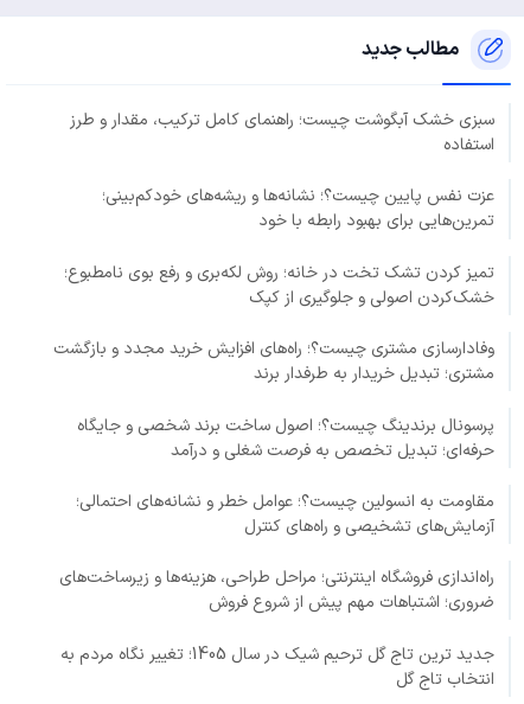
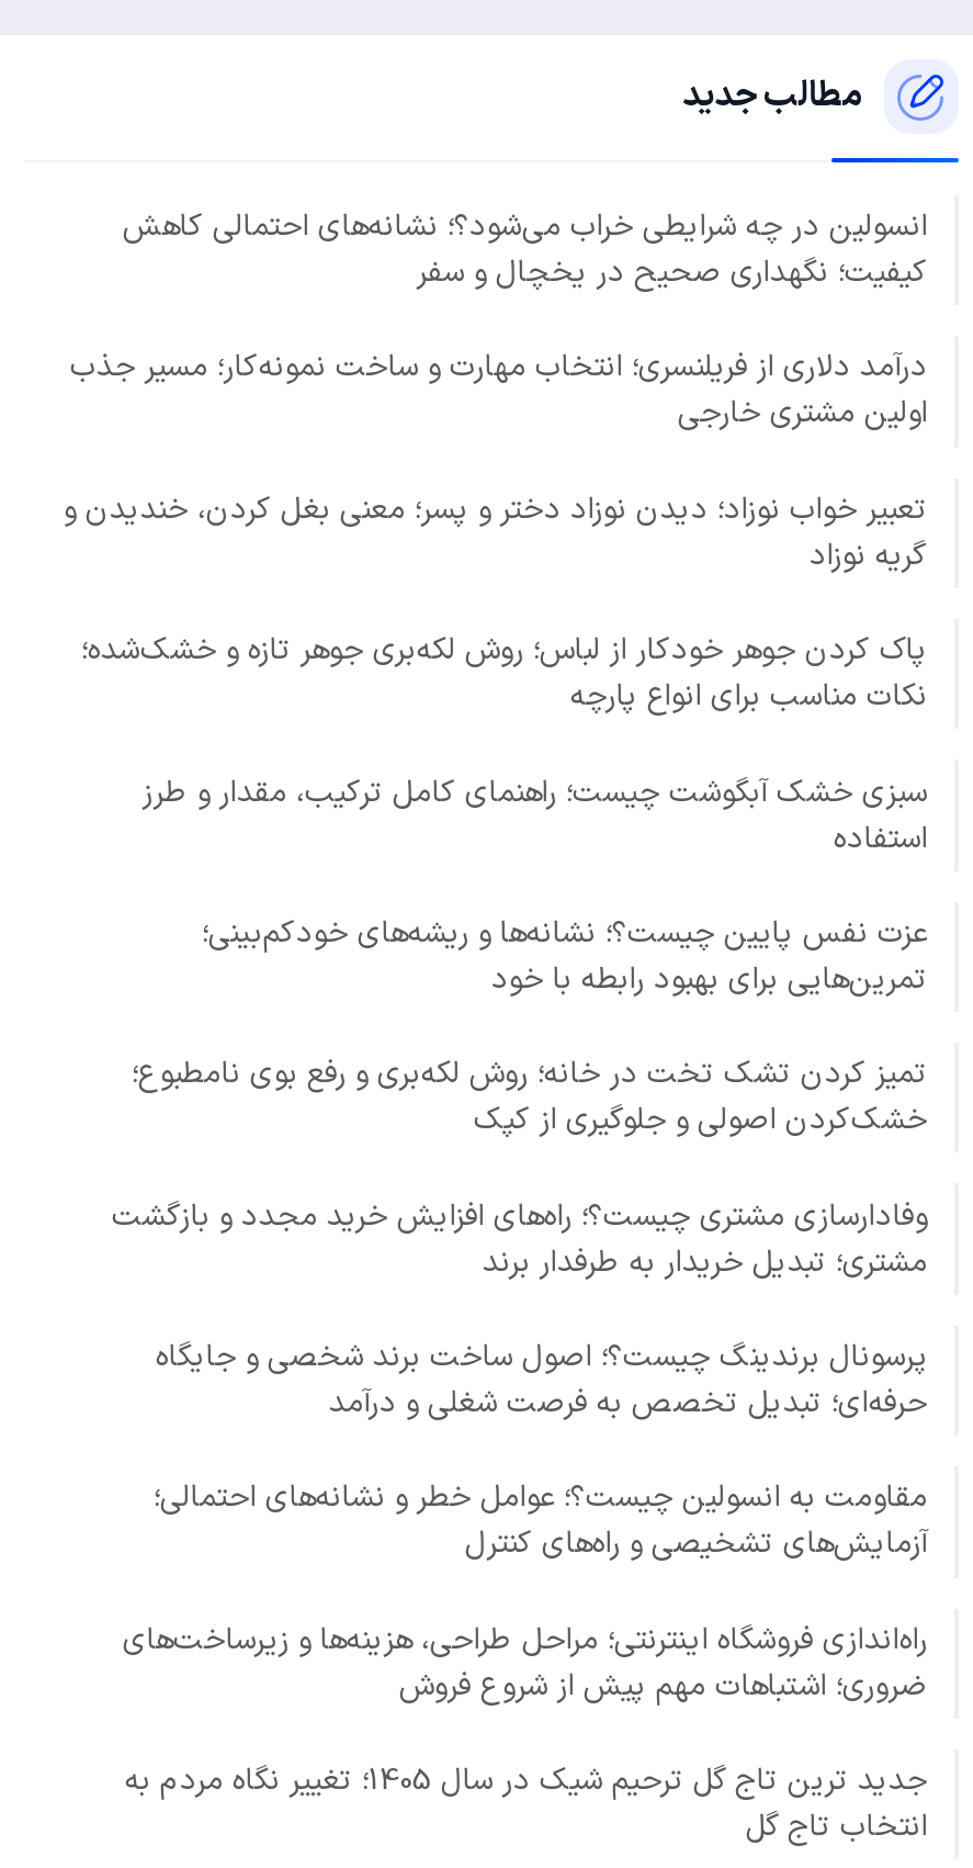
+ انسولین در چه شرایطی خراب می‌شود؟؛ نشانه‌های احتمالی کاهش
+ کیفیت؛ نگهداری صحیح در یخچال و سفر
+ درآمد دلاری از فریلنسری؛ انتخاب مهارت و ساخت نمونه‌کار؛ مسیر جذب
+ اولین مشتری خارجی
+ تعبیر خواب نوزاد؛ دیدن نوزاد دختر و پسر؛ معنی بغل کردن، خندیدن و
+ گریه نوزاد
+ پاک کردن جوهر خودکار از لباس؛ روش لکه‌بری جوهر تازه و خشک‌شده؛
+ نکات مناسب برای انواع پارچه
